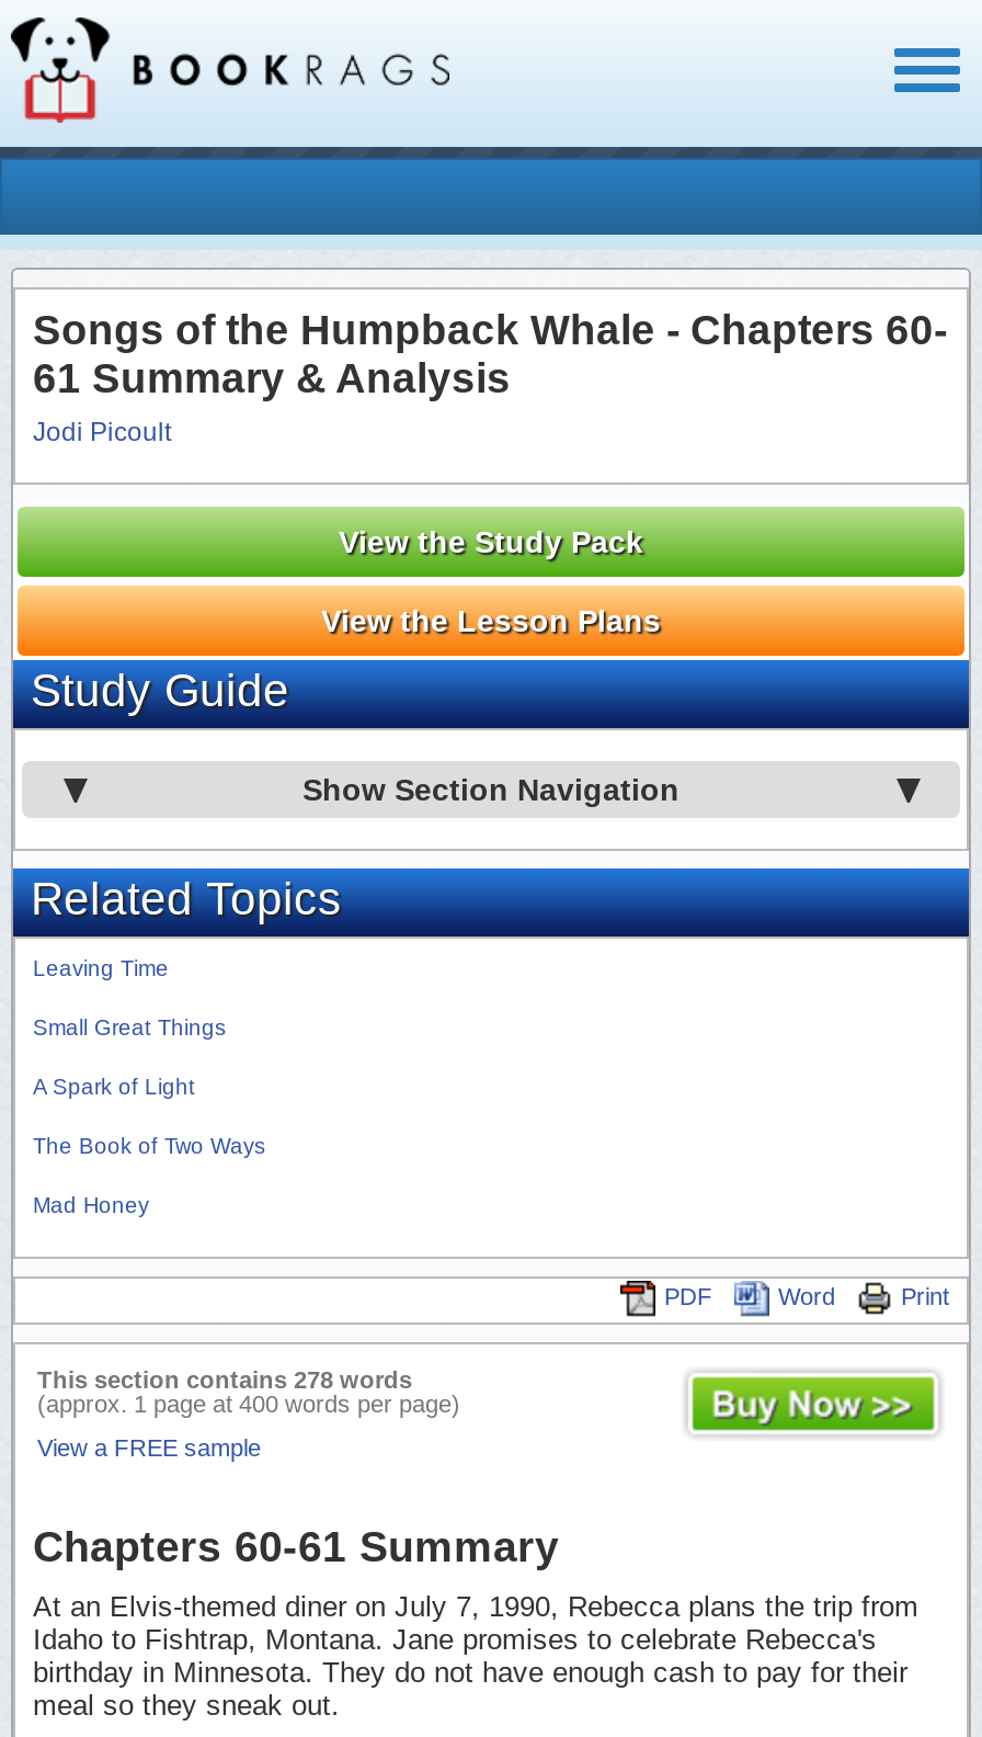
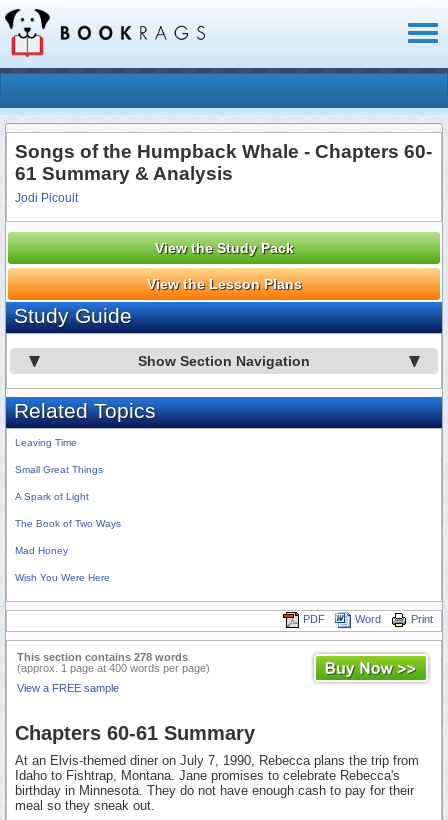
+ Wish You Were Here
